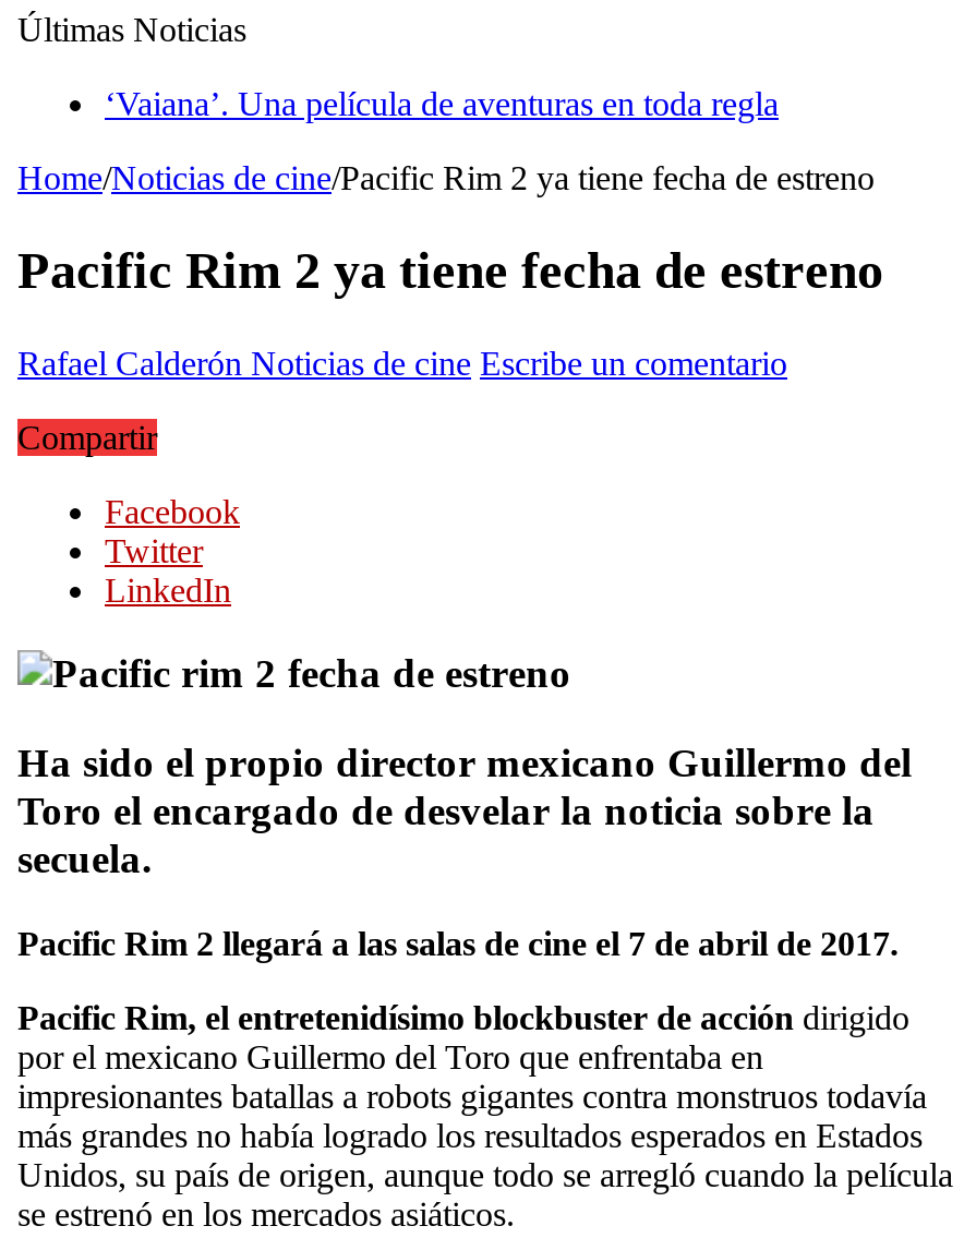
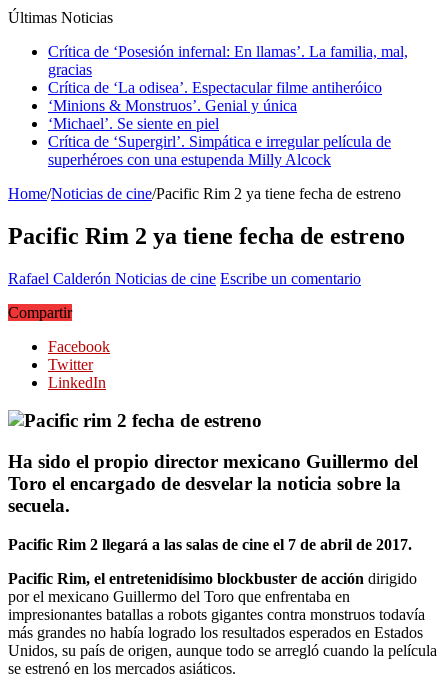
- ‘Vaiana’. Una película de aventuras en toda regla
+ Crítica de ‘Posesión infernal: En llamas’. La familia, mal,
+ gracias
+ Crítica de ‘La odisea’. Espectacular filme antiheróico
+ ‘Minions & Monstruos’. Genial y única
+ ‘Michael’. Se siente en piel
+ Crítica de ‘Supergirl’. Simpática e irregular película de
+ superhéroes con una estupenda Milly Alcock
